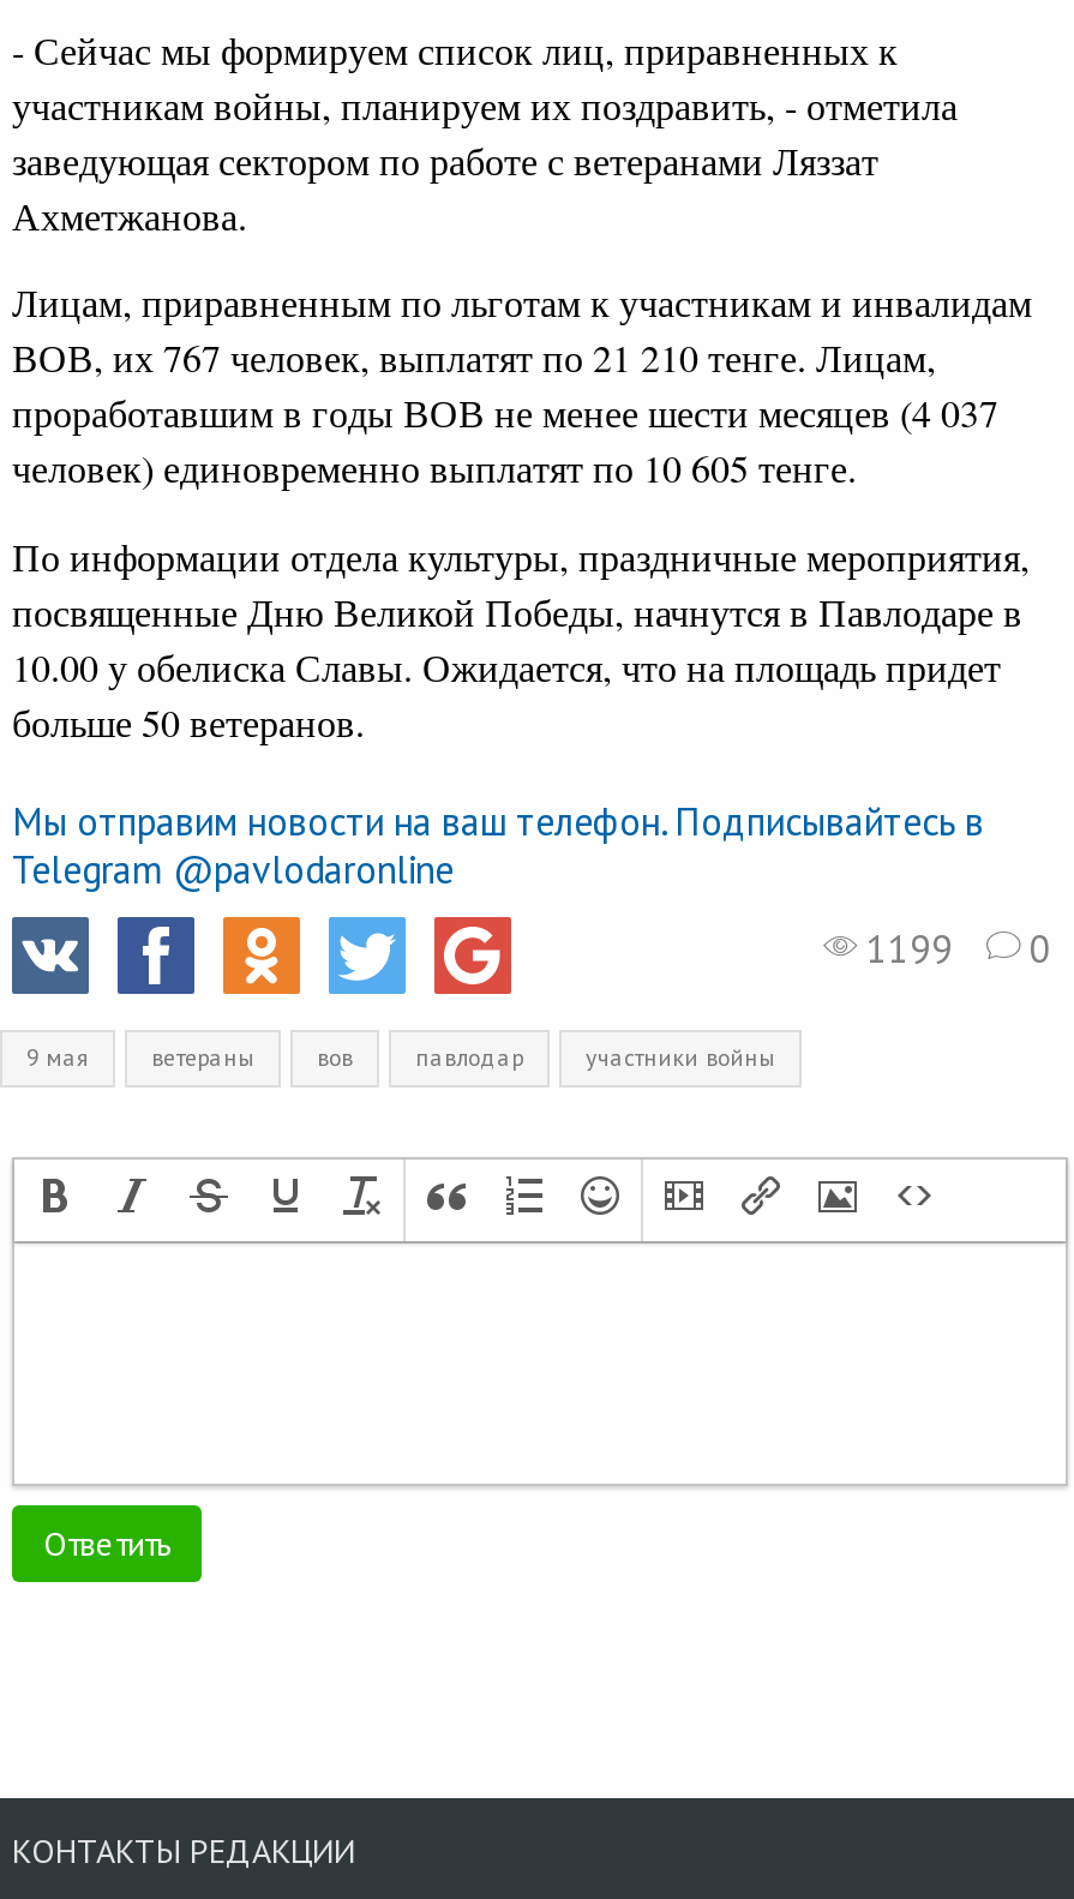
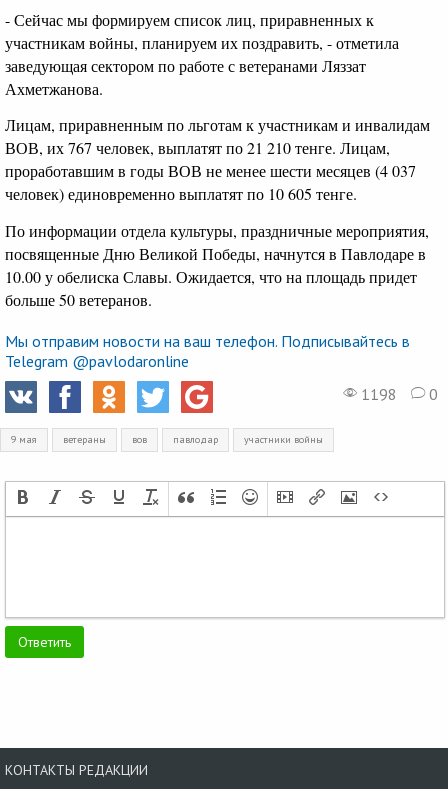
- 1199 0
+ 1198 0
